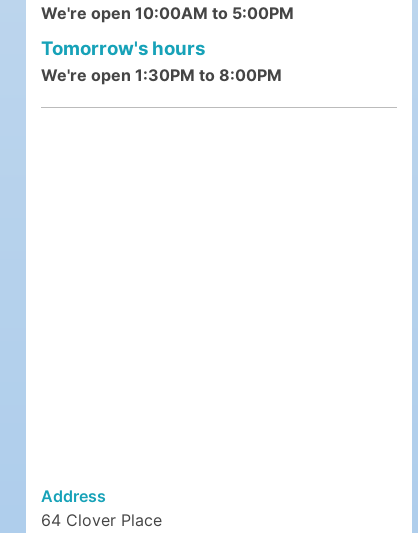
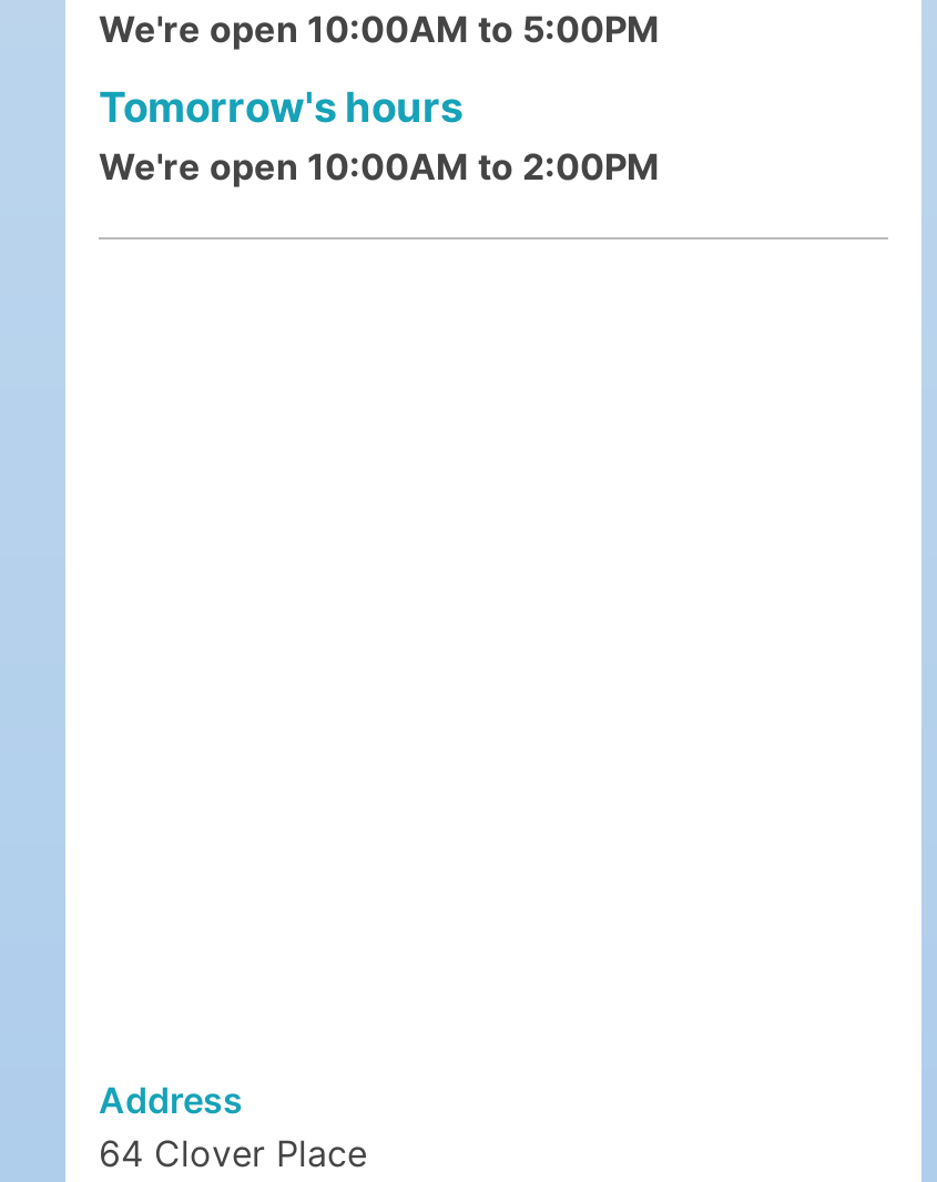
- We're open 1:30PM to 8:00PM
+ We're open 10:00AM to 2:00PM
